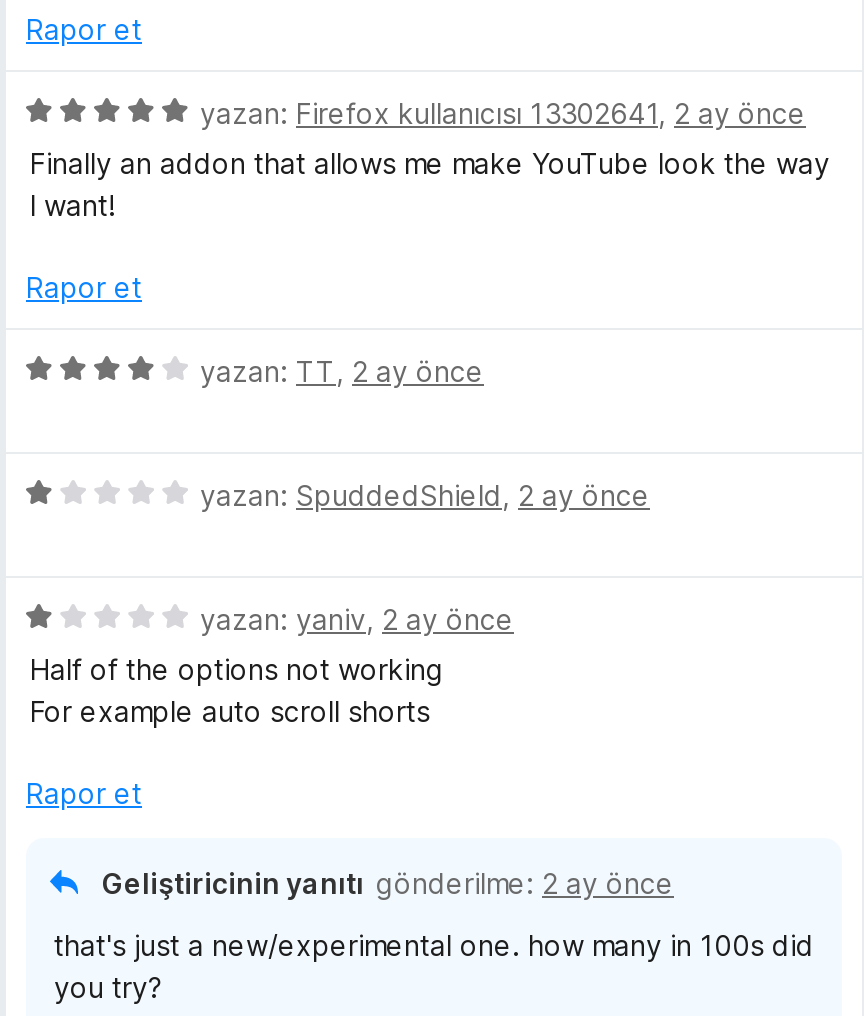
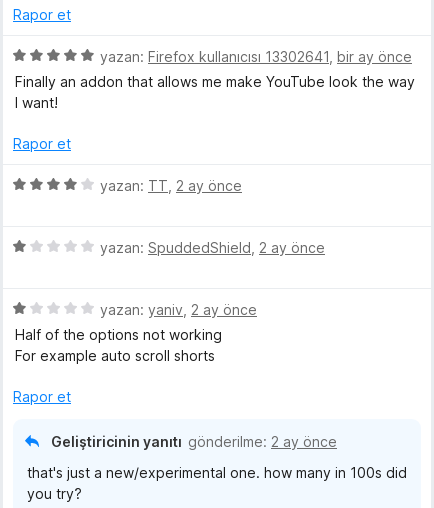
- yazan: Firefox kullanıcısı 13302641, 2 ay önce
+ yazan: Firefox kullanıcısı 13302641, bir ay önce
